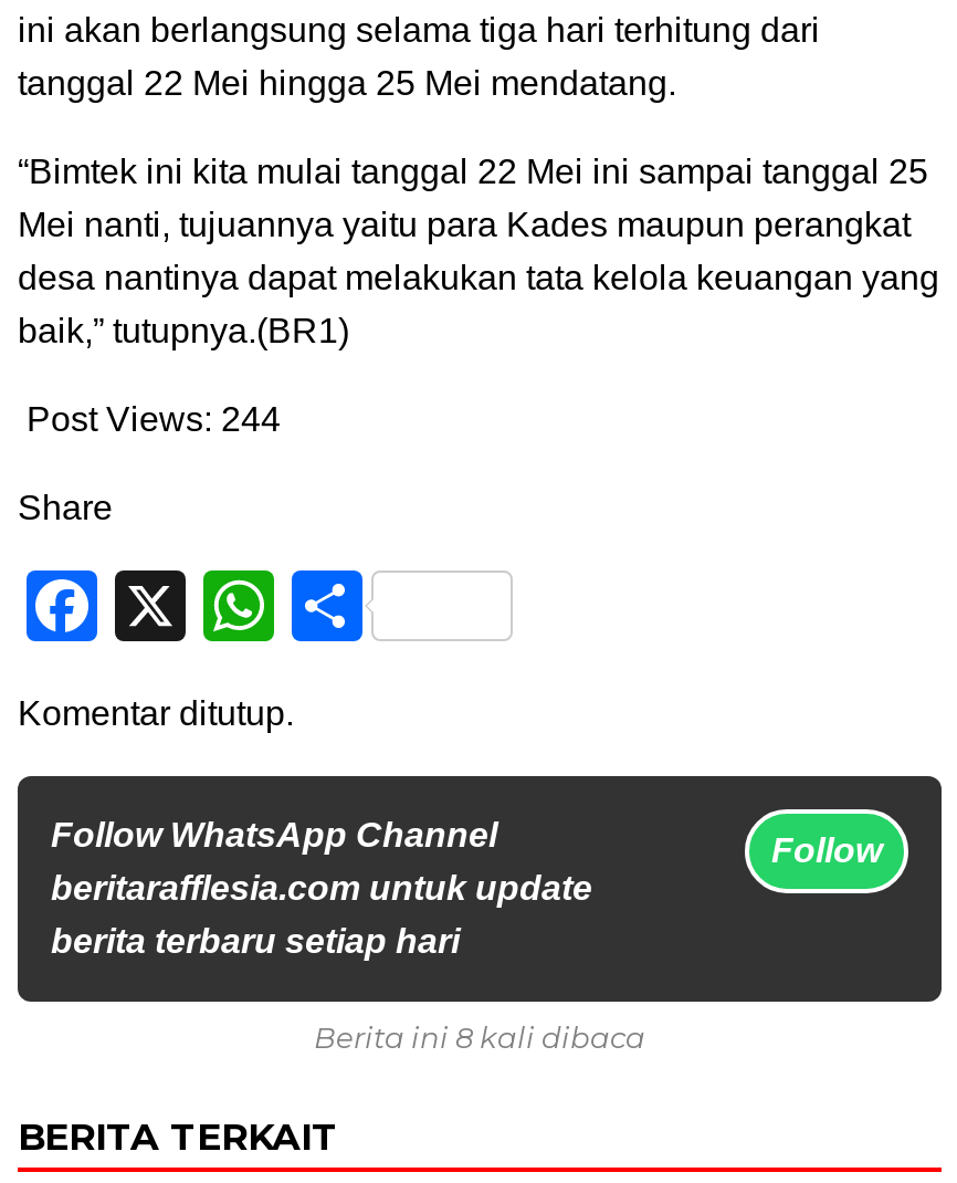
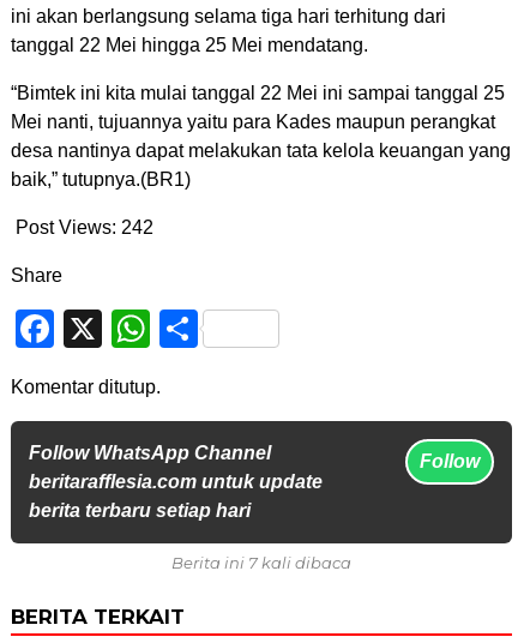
- Post Views: 244
+ Post Views: 242

- Berita ini 8 kali dibaca
+ Berita ini 7 kali dibaca
